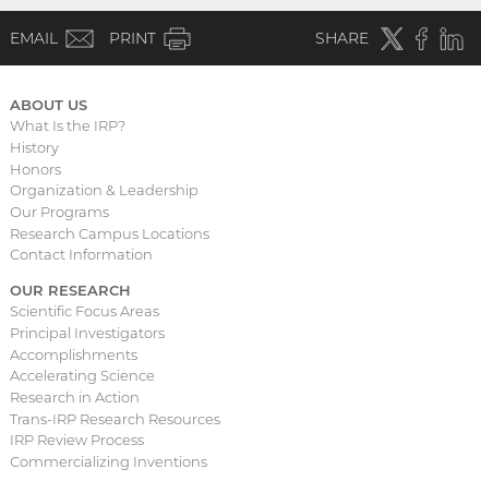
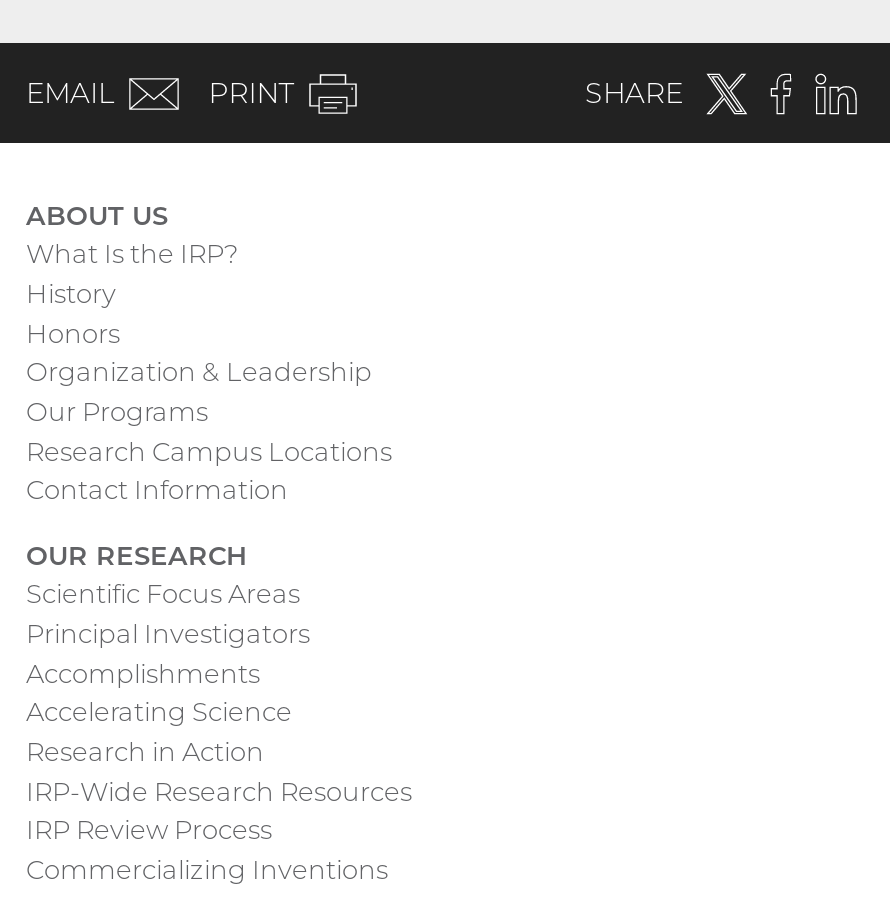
- Trans-IRP Research Resources
+ IRP-Wide Research Resources
